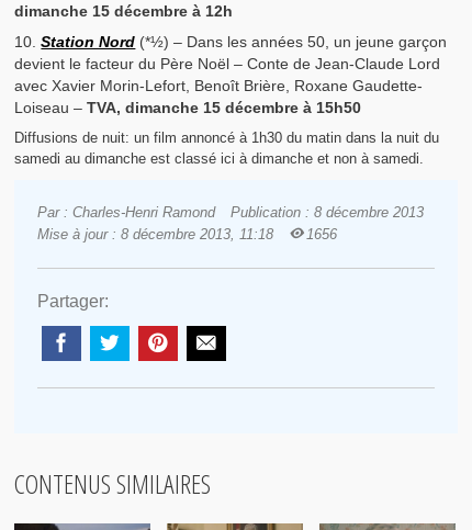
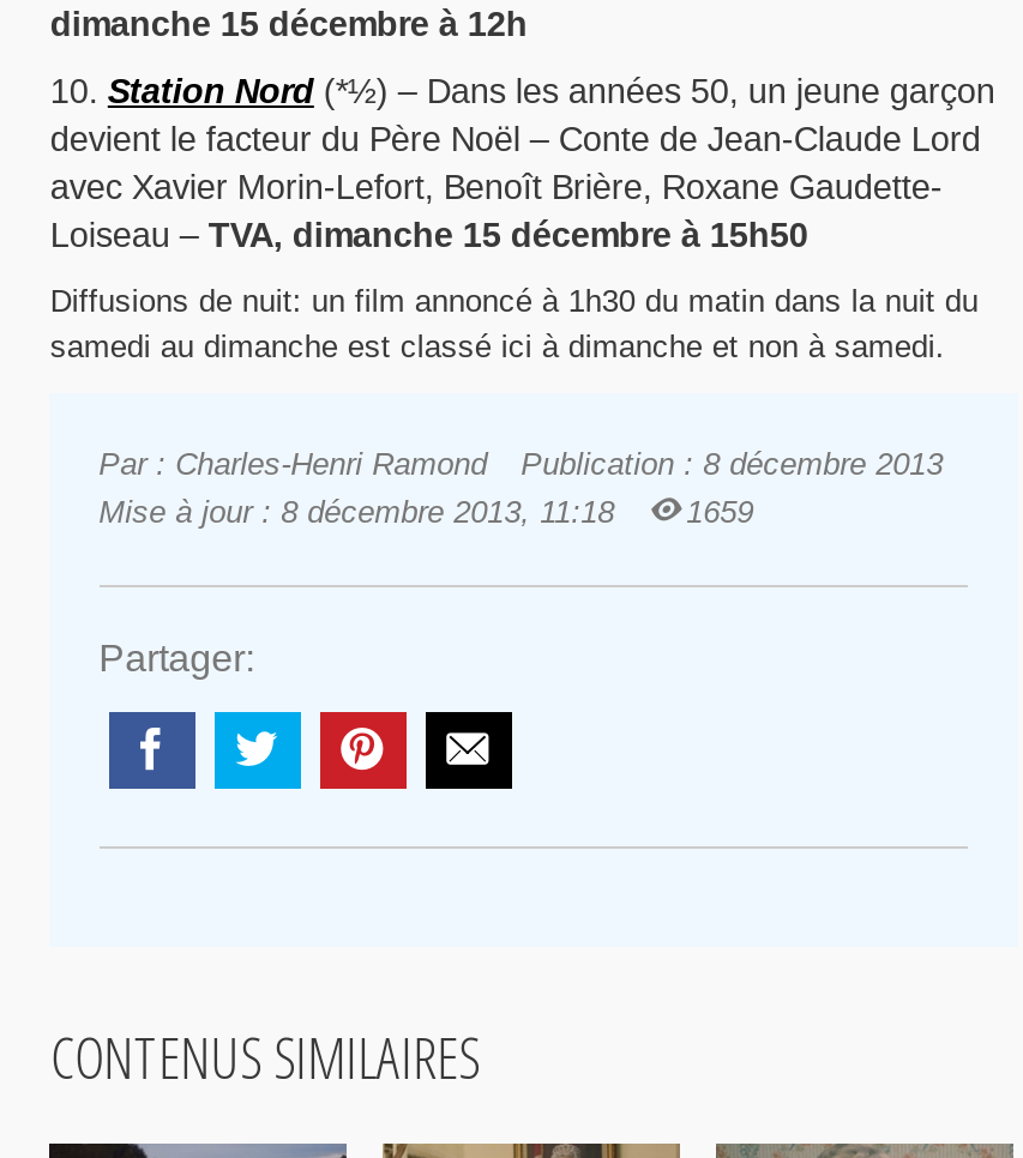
- Mise à jour : 8 décembre 2013, 11:18 1656
+ Mise à jour : 8 décembre 2013, 11:18 1659
